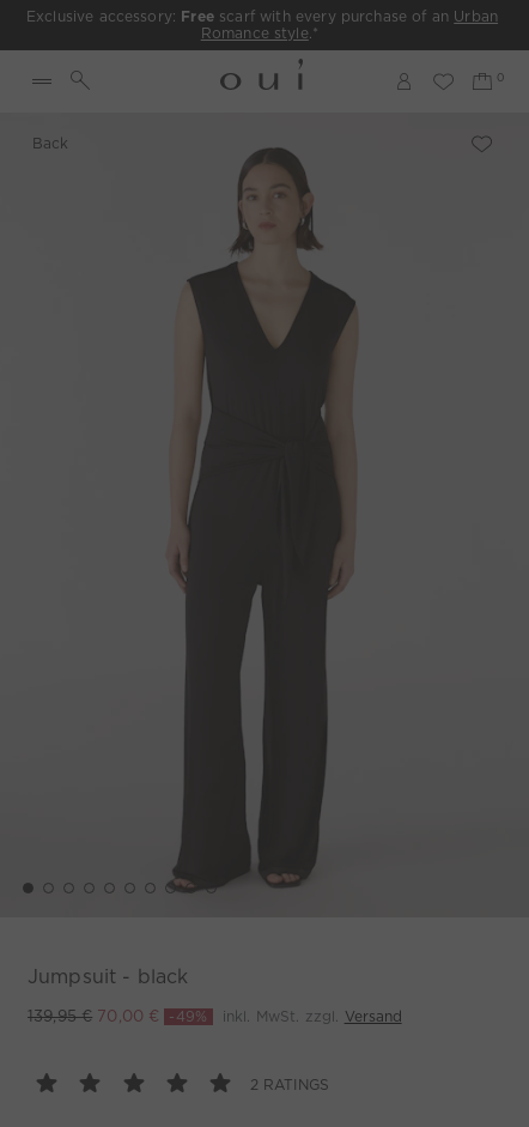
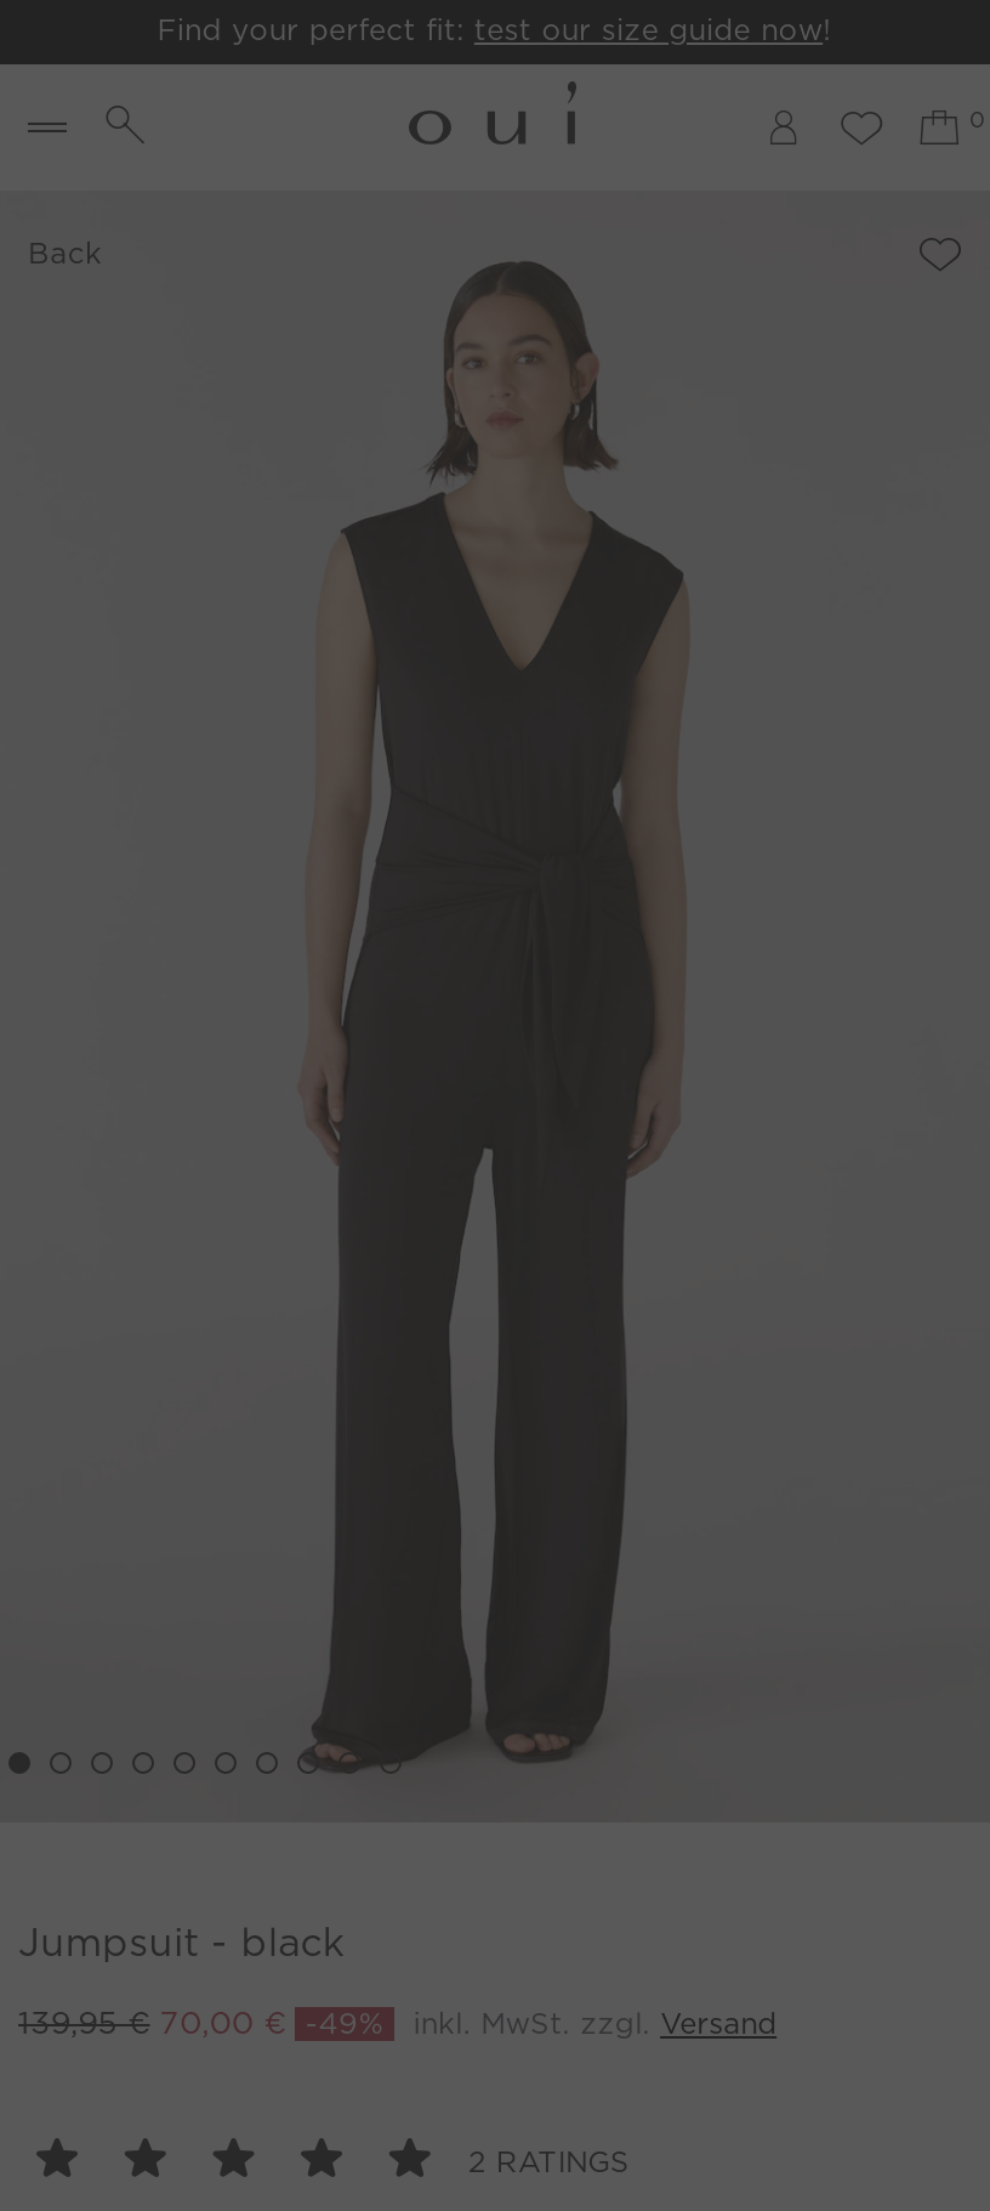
- Exclusive accessory: Free scarf with every purchase of an Urban
- Romance style.*
+ Find your perfect fit: test our size guide now!
